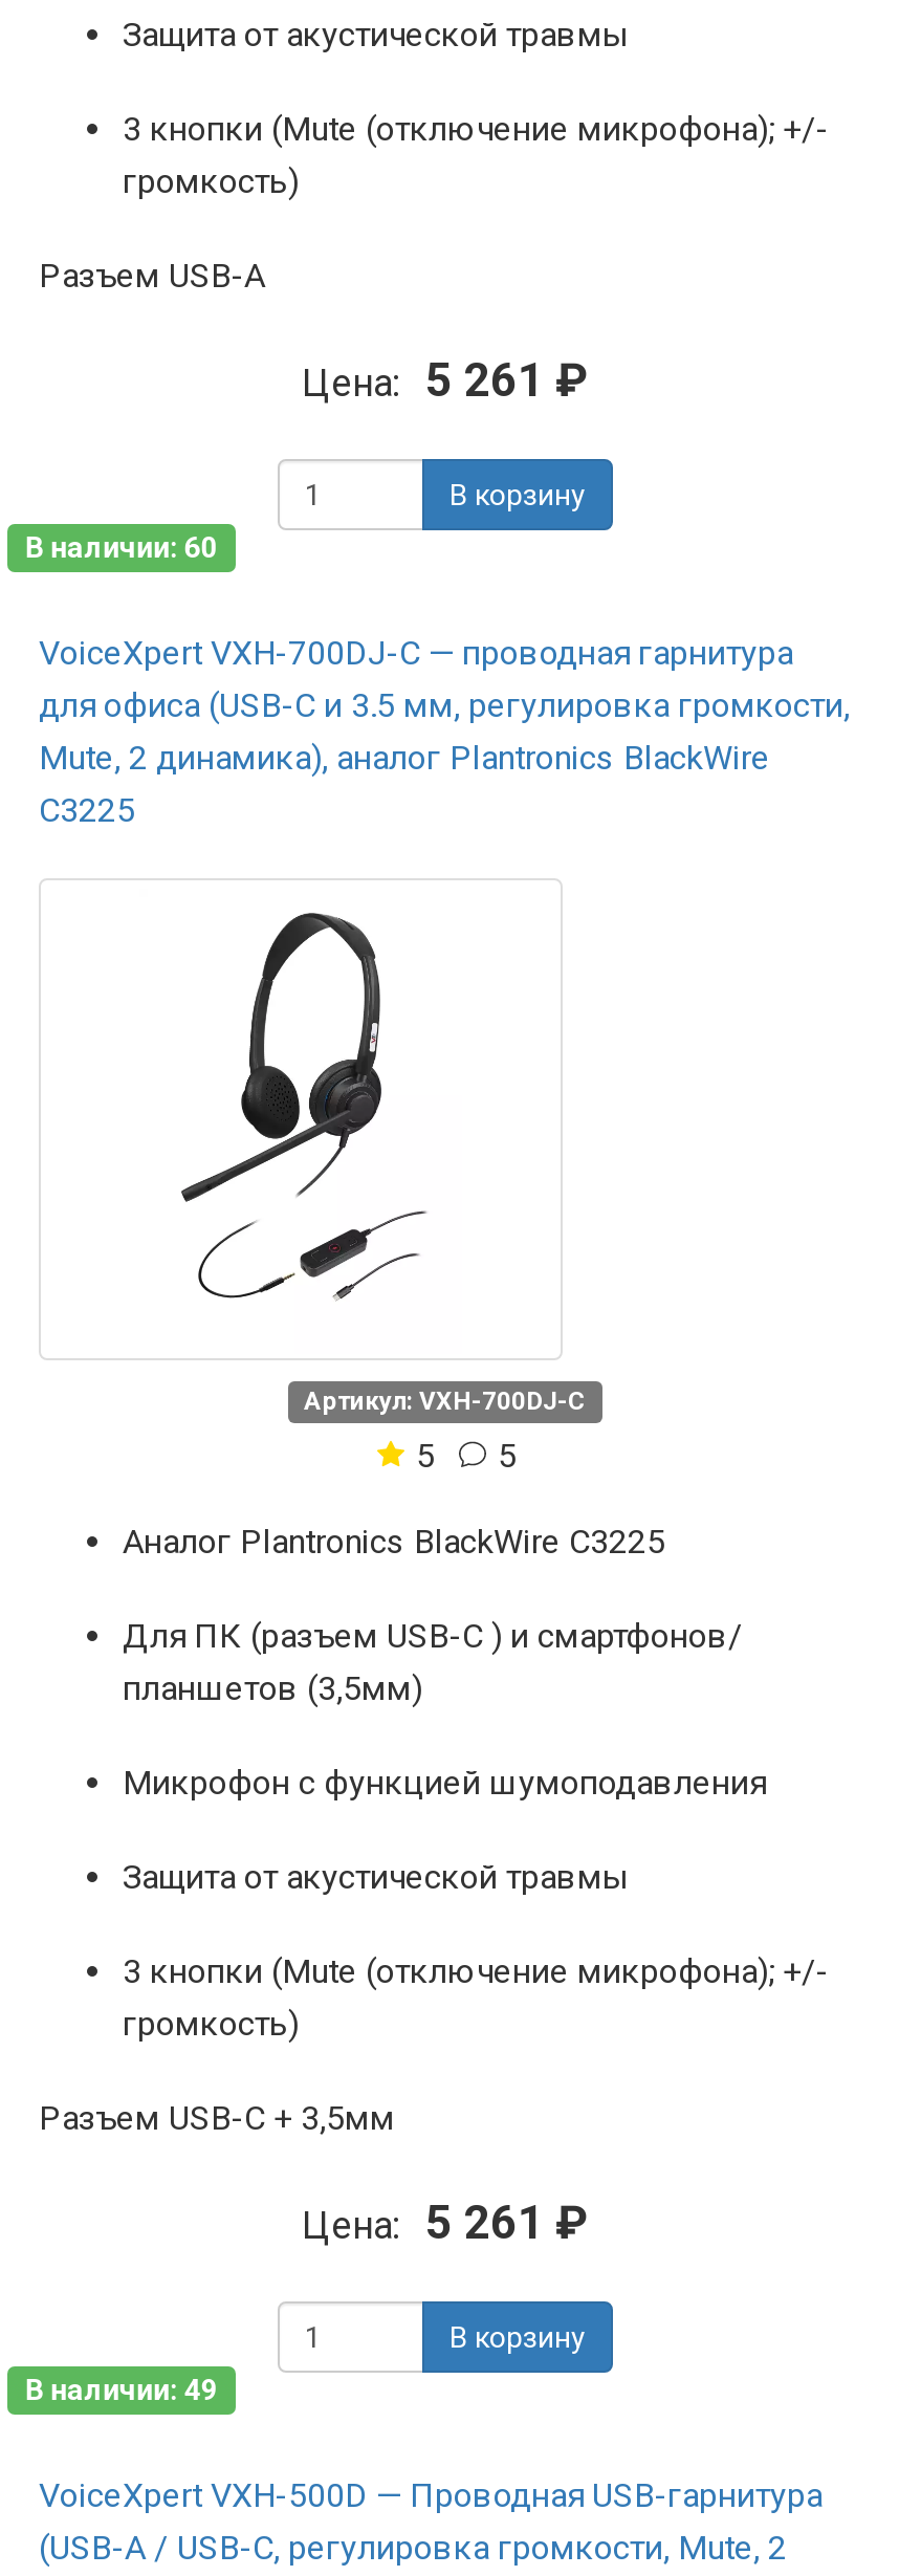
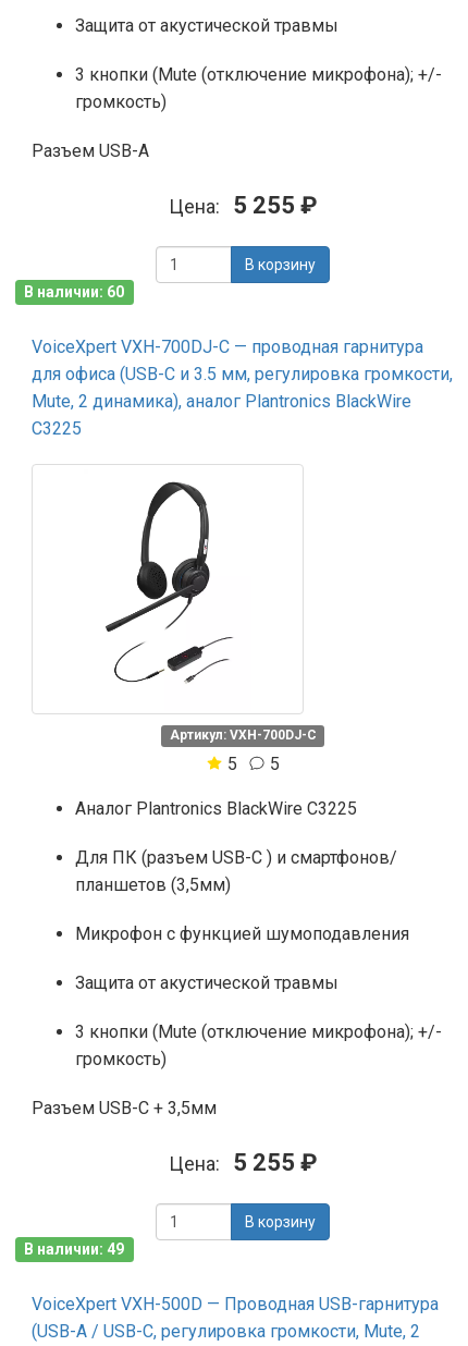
- Цена: 5 261 ₽
+ Цена: 5 255 ₽

- Цена: 5 261 ₽
+ Цена: 5 255 ₽
